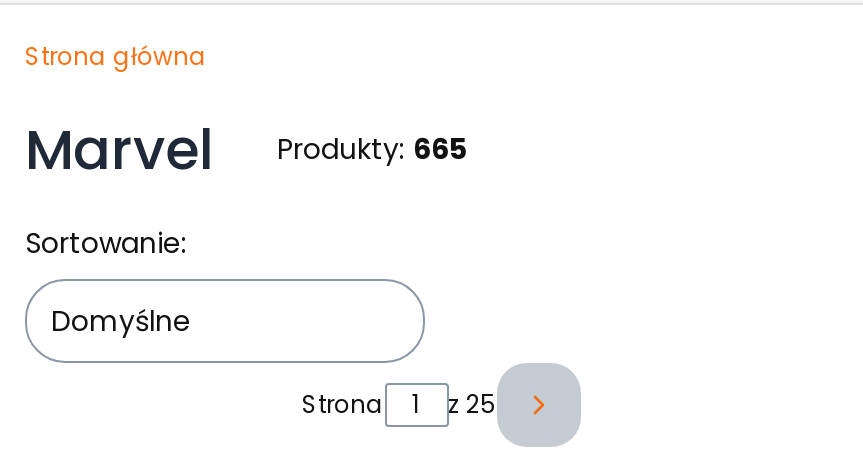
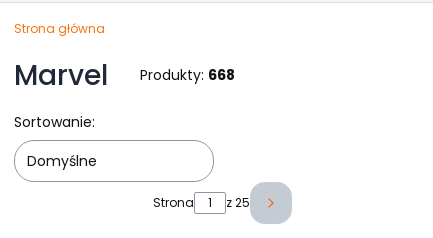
- Marvel Produkty: 665
+ Marvel Produkty: 668
